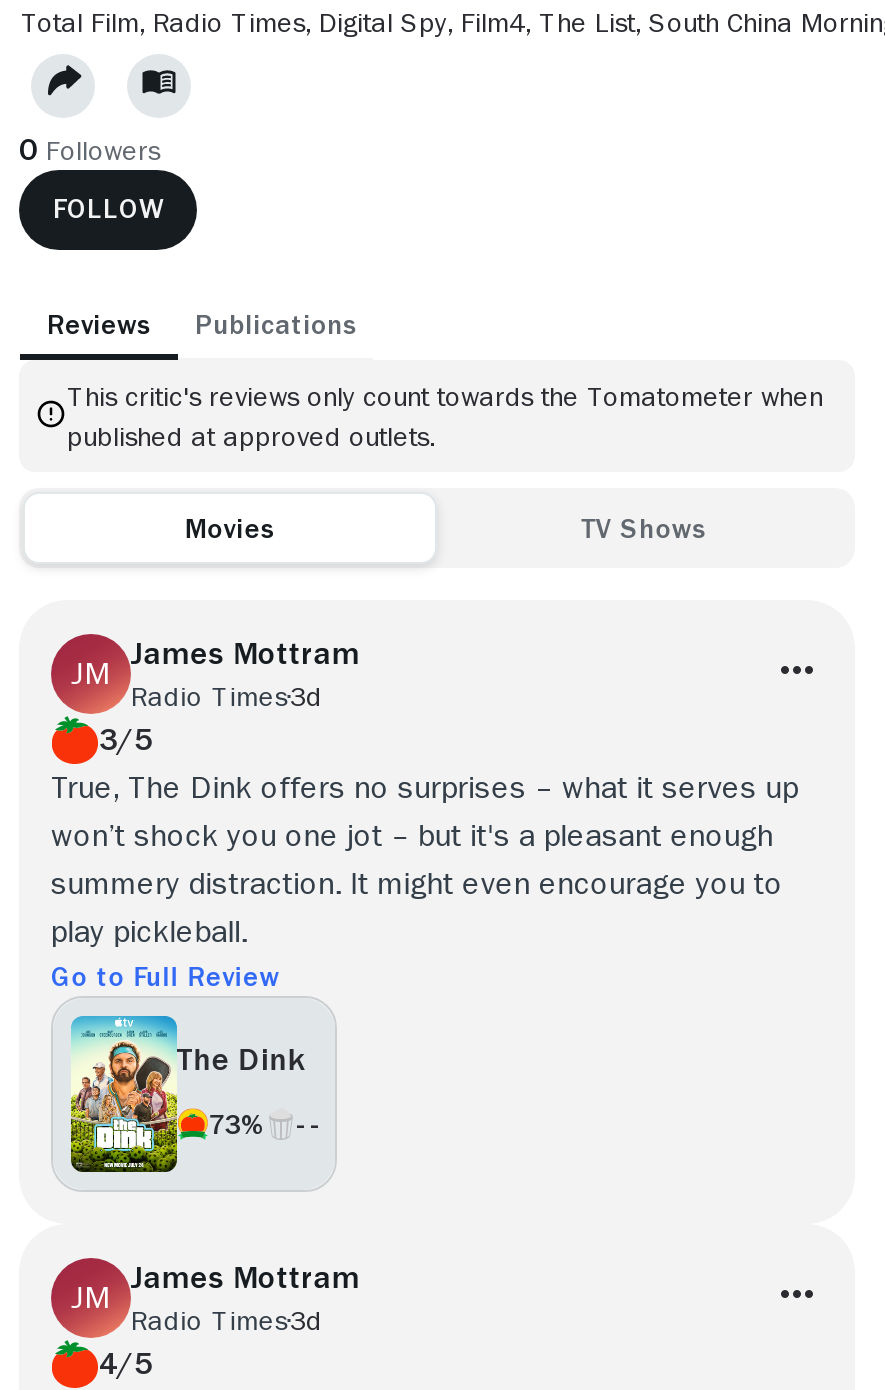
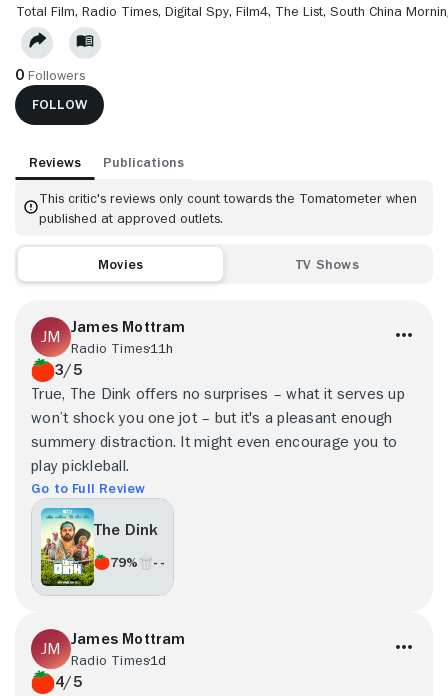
- Radio Times 3d
+ Radio Times 11h

- 73%
+ 79%

- Radio Times 3d
+ Radio Times 1d
